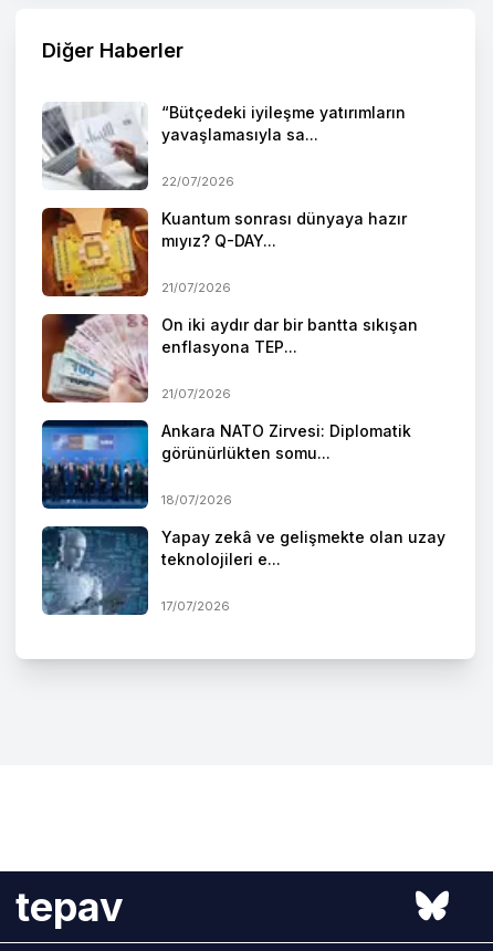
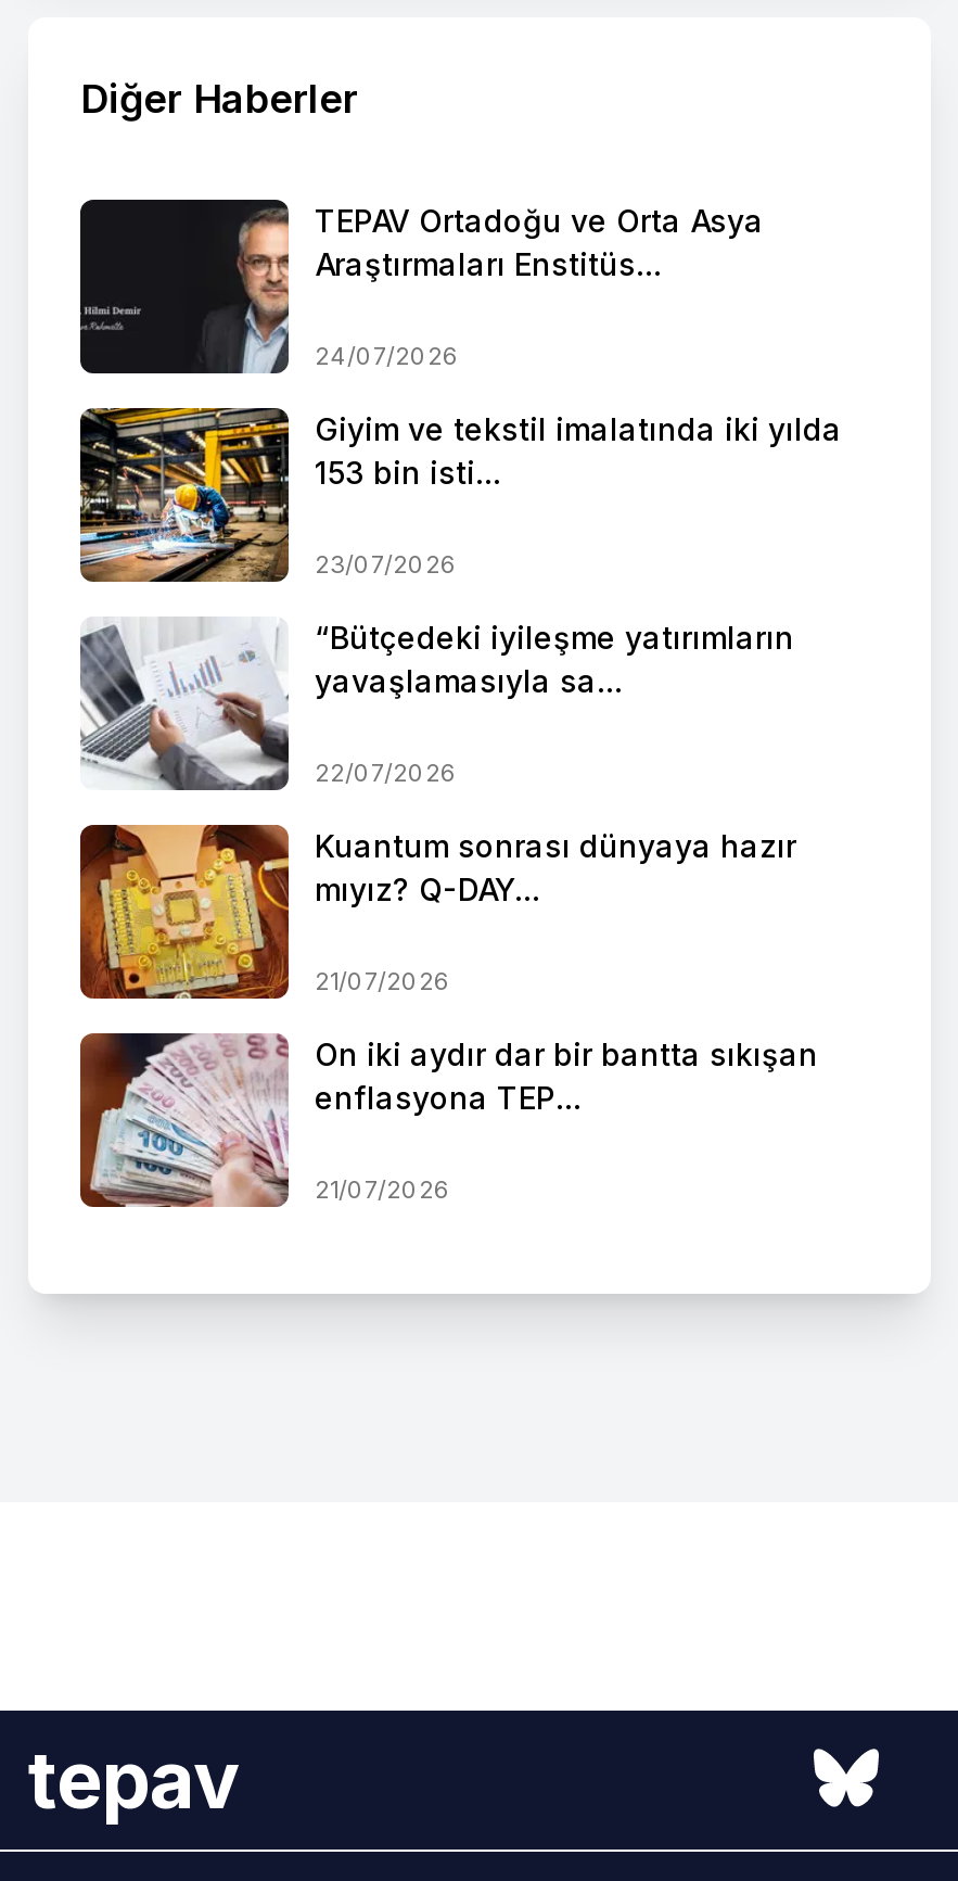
+ [image]
+ TEPAV Ortadoğu ve Orta Asya
+ Araştırmaları Enstitüs...
+ 24/07/2026
+ Giyim ve tekstil imalatında iki yılda
+ 153 bin isti...
+ 23/07/2026

+ [image]

moved down: [image] | “Bütçedeki iyileşme yatırımların | yavaşlamasıyla sa... | ... | enflasyona TEP... | 21/07/2026

- [image]
- Ankara NATO Zirvesi: Diplomatik
- görünürlükten somu...
- 18/07/2026
- Yapay zekâ ve gelişmekte olan uzay
- teknolojileri e...
- 17/07/2026

- [image]
